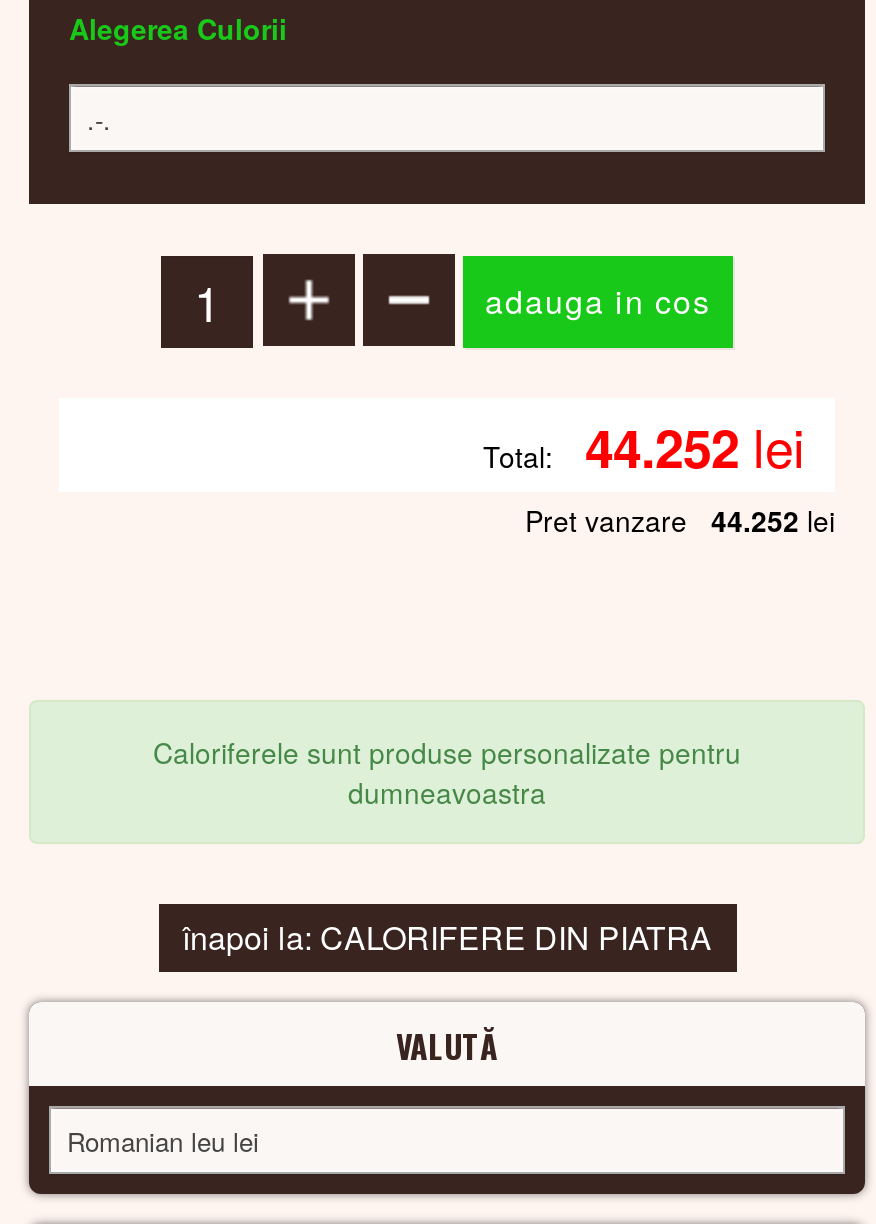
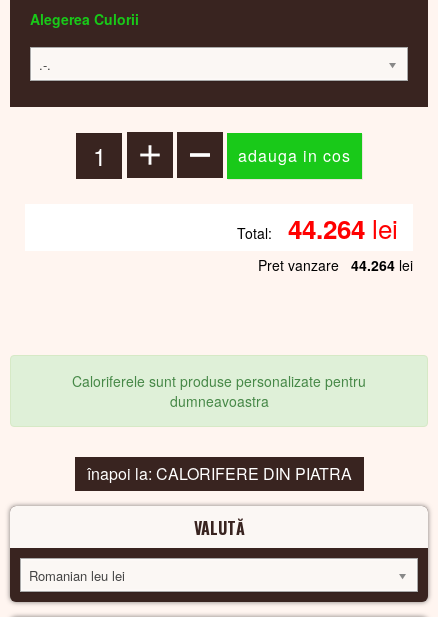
- Total: 44.252 lei
+ Total: 44.264 lei

- Pret vanzare 44.252 lei
+ Pret vanzare 44.264 lei
